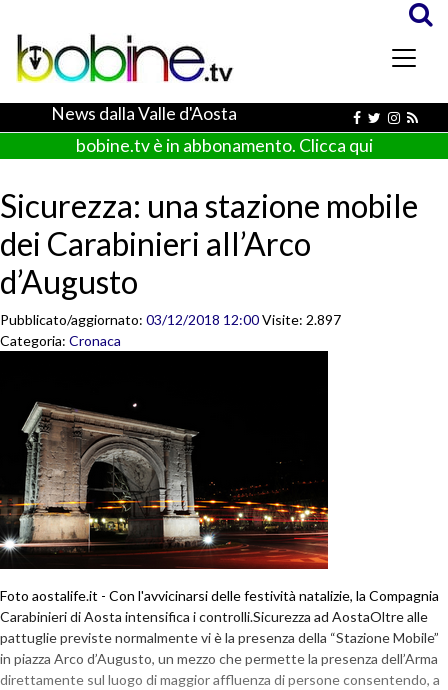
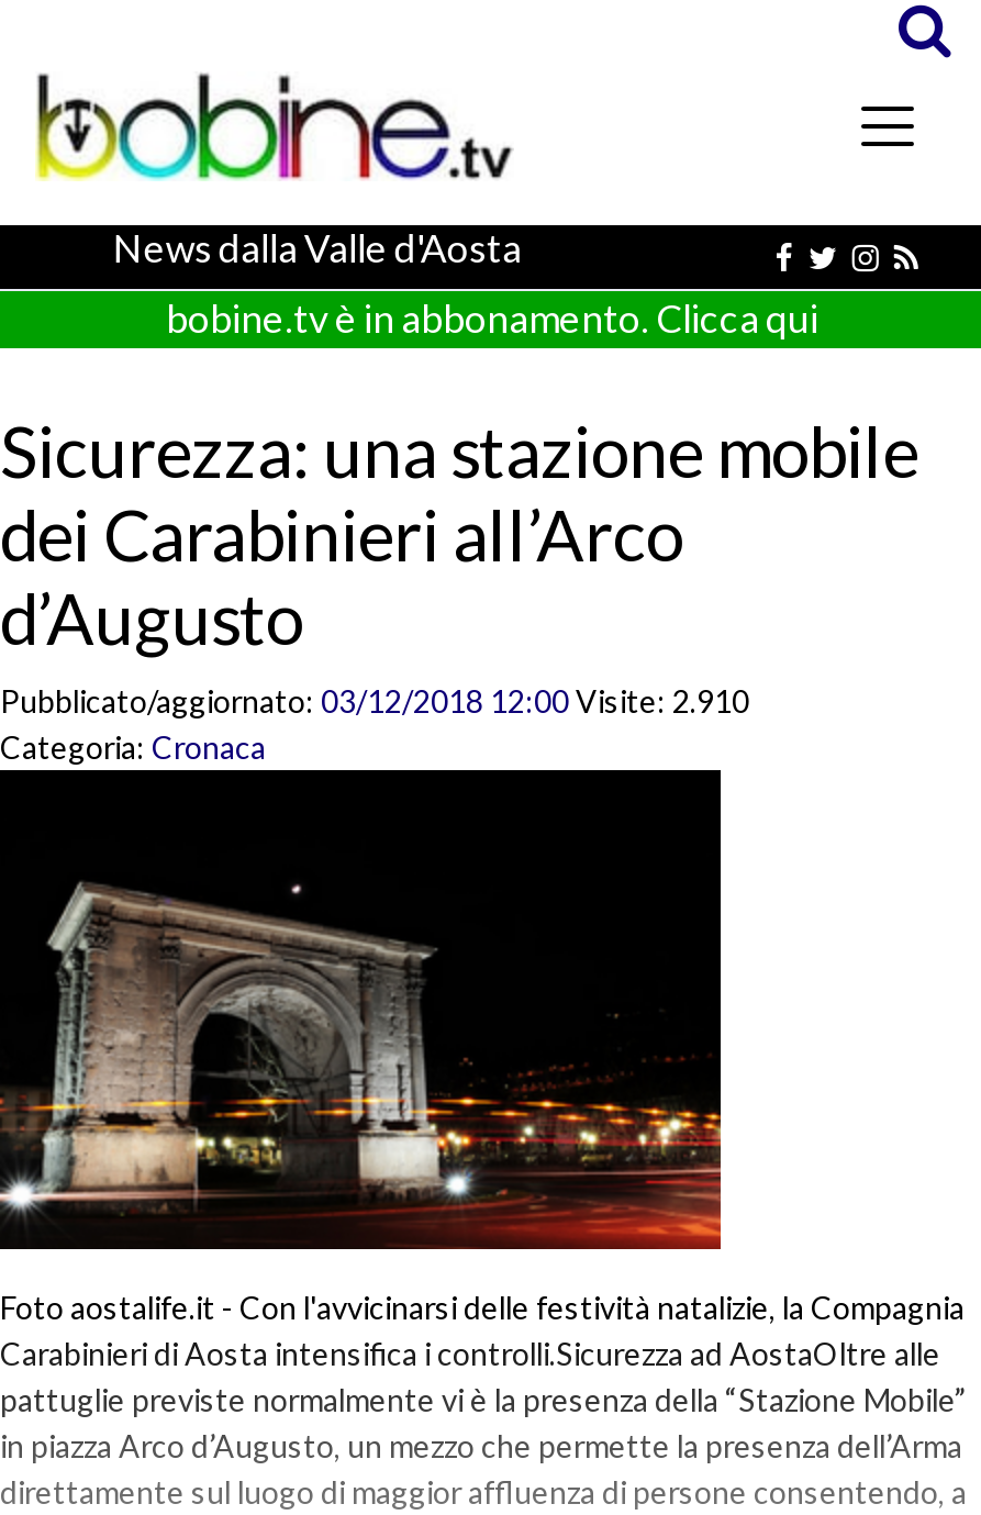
- Pubblicato/aggiornato: 03/12/2018 12:00 Visite: 2.897
+ Pubblicato/aggiornato: 03/12/2018 12:00 Visite: 2.910
